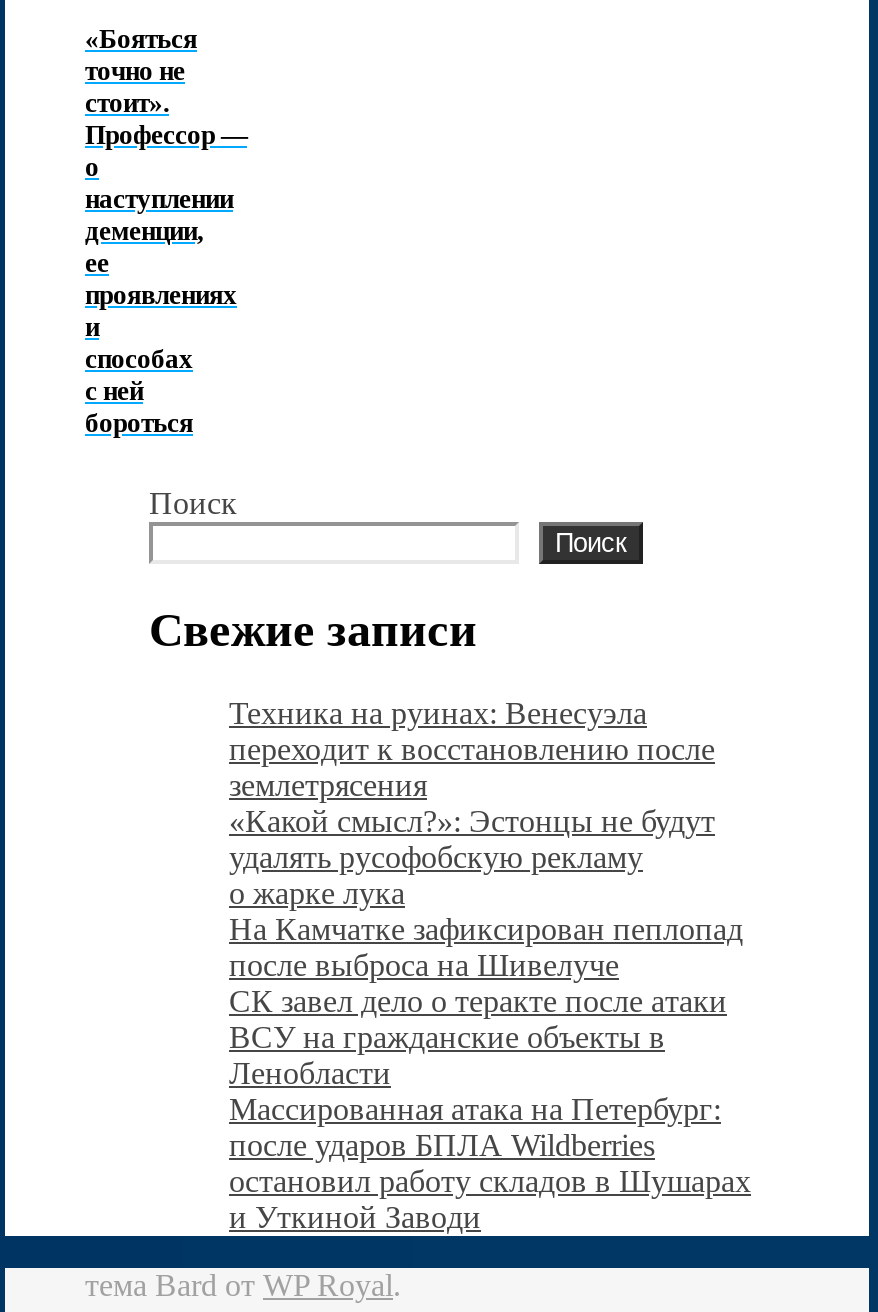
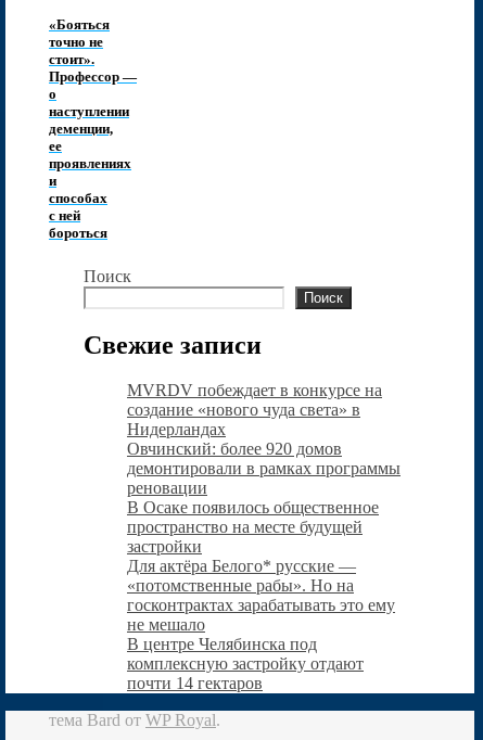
- Техника на руинах: Венесуэла
- переходит к восстановлению после
- землетрясения
- «Какой смысл?»: Эстонцы не будут
- удалять русофобскую рекламу
- о жарке лука
- На Камчатке зафиксирован пеплопад
- после выброса на Шивелуче
- СК завел дело о теракте после атаки
- ВСУ на гражданские объекты в
- Ленобласти
- Массированная атака на Петербург:
- после ударов БПЛА Wildberries
- остановил работу складов в Шушарах
- и Уткиной Заводи
+ MVRDV побеждает в конкурсе на
+ создание «нового чуда света» в
+ Нидерландах
+ Овчинский: более 920 домов
+ демонтировали в рамках программы
+ реновации
+ В Осаке появилось общественное
+ пространство на месте будущей
+ застройки
+ Для актёра Белого* русские —
+ «потомственные рабы». Но на
+ госконтрактах зарабатывать это ему
+ не мешало
+ В центре Челябинска под
+ комплексную застройку отдают
+ почти 14 гектаров
